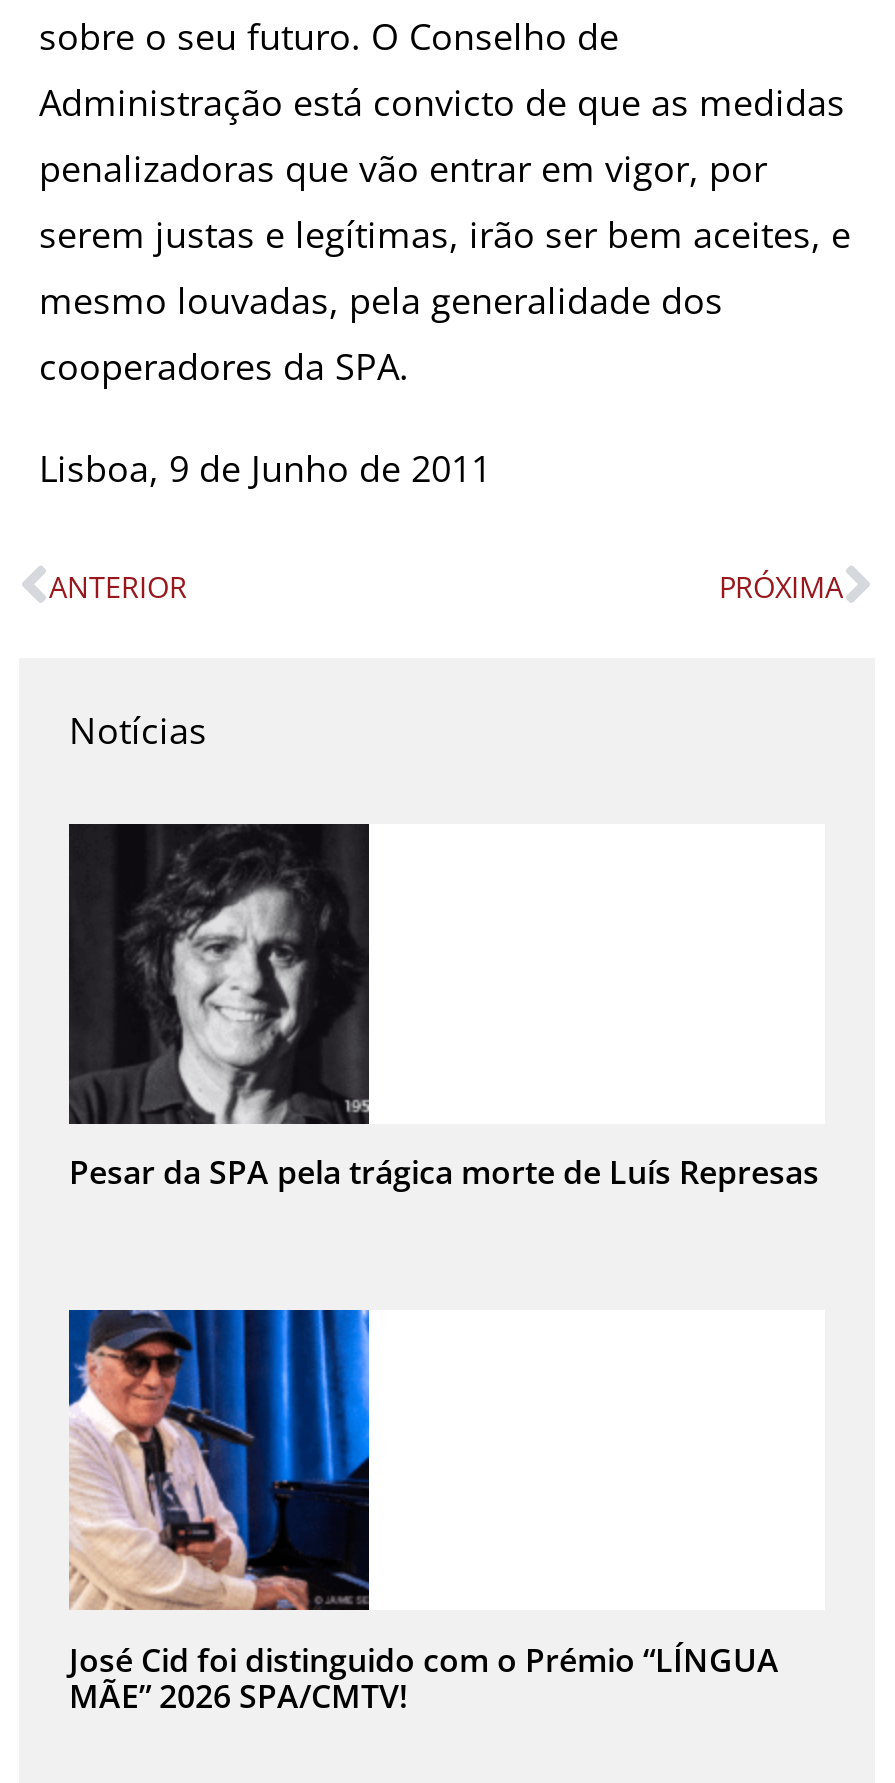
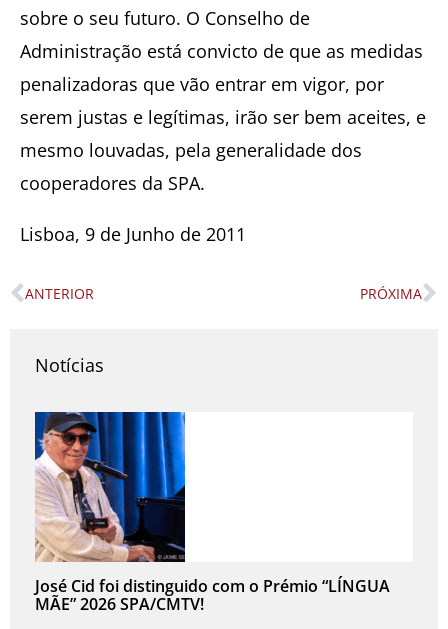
- [image]
- Pesar da SPA pela trágica morte de Luís Represas
